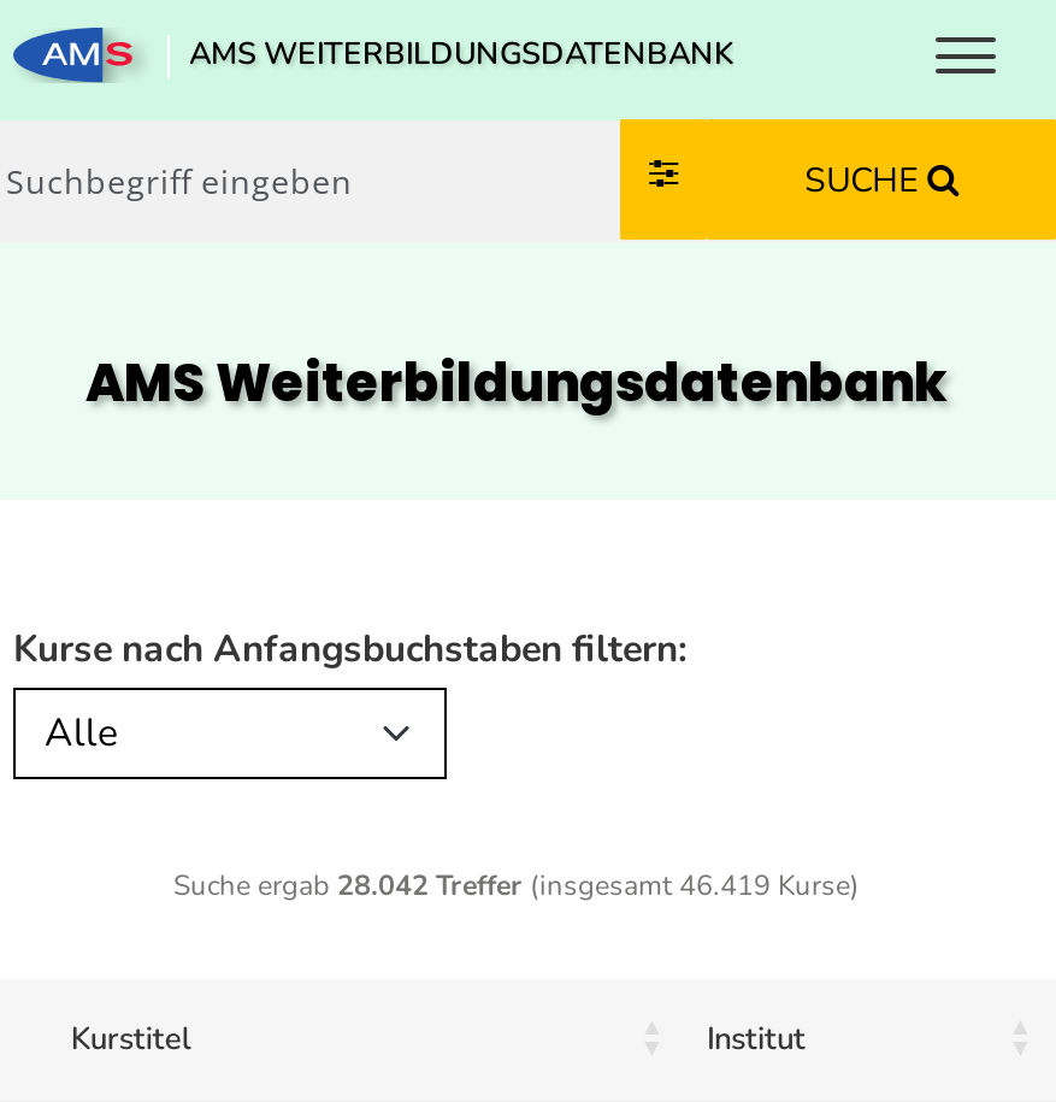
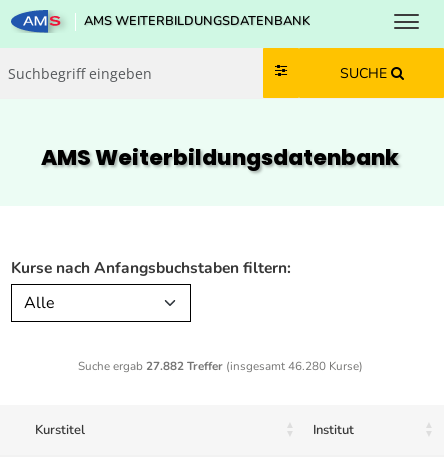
- Suche ergab 28.042 Treffer (insgesamt 46.419 Kurse)
+ Suche ergab 27.882 Treffer (insgesamt 46.280 Kurse)
